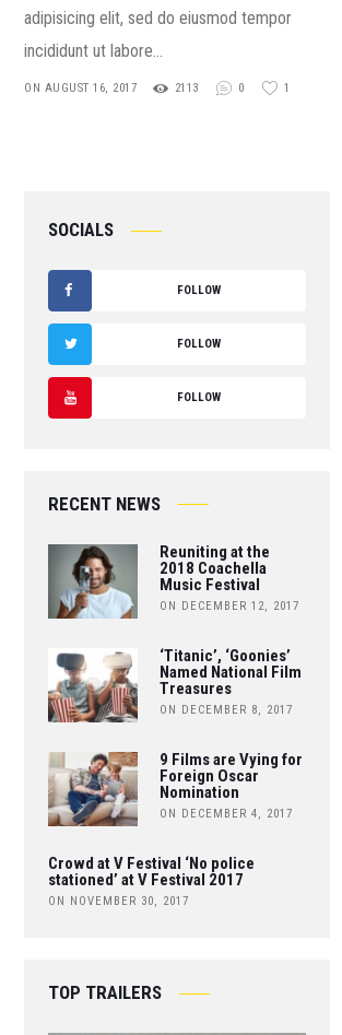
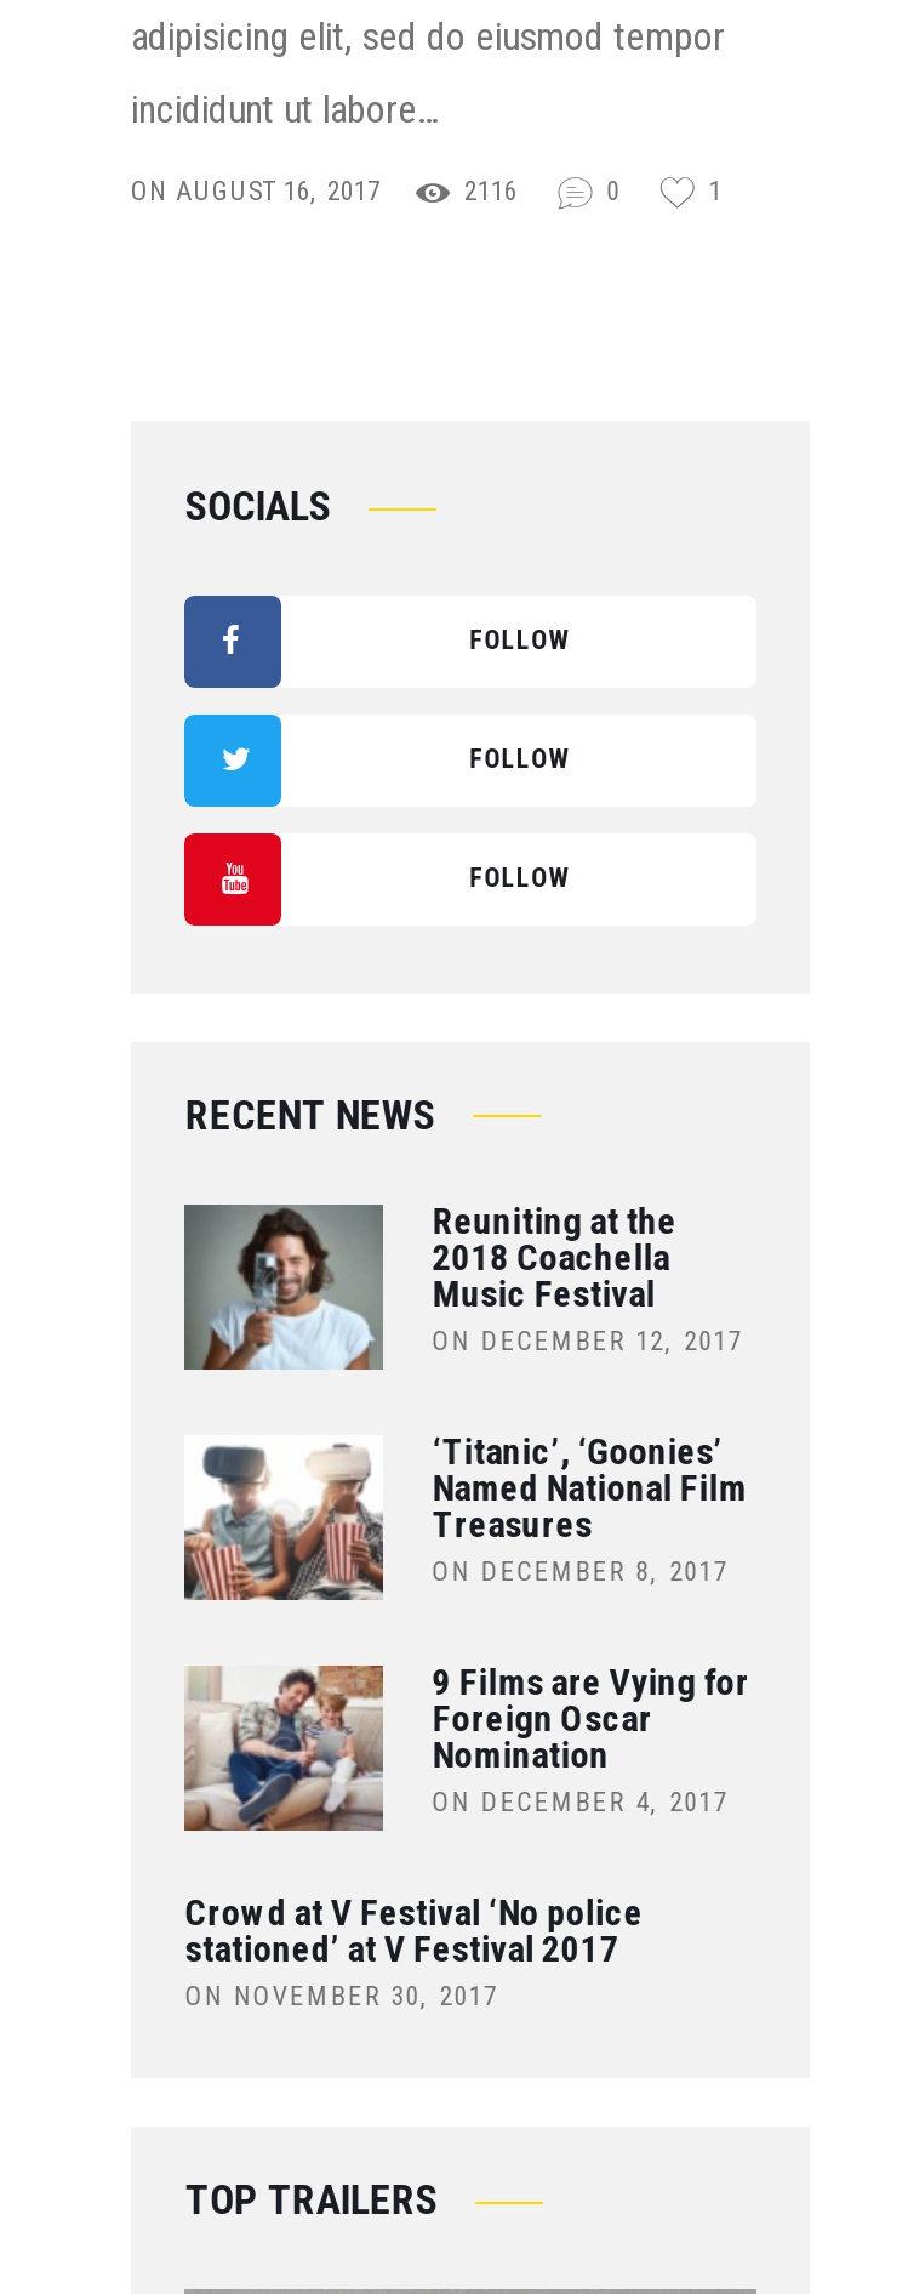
- 2113
+ 2116
